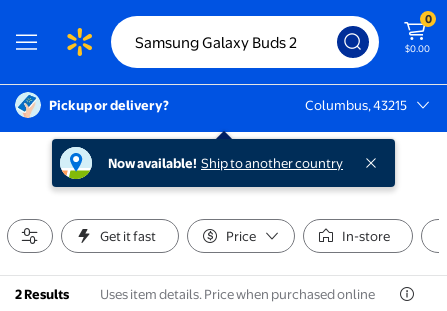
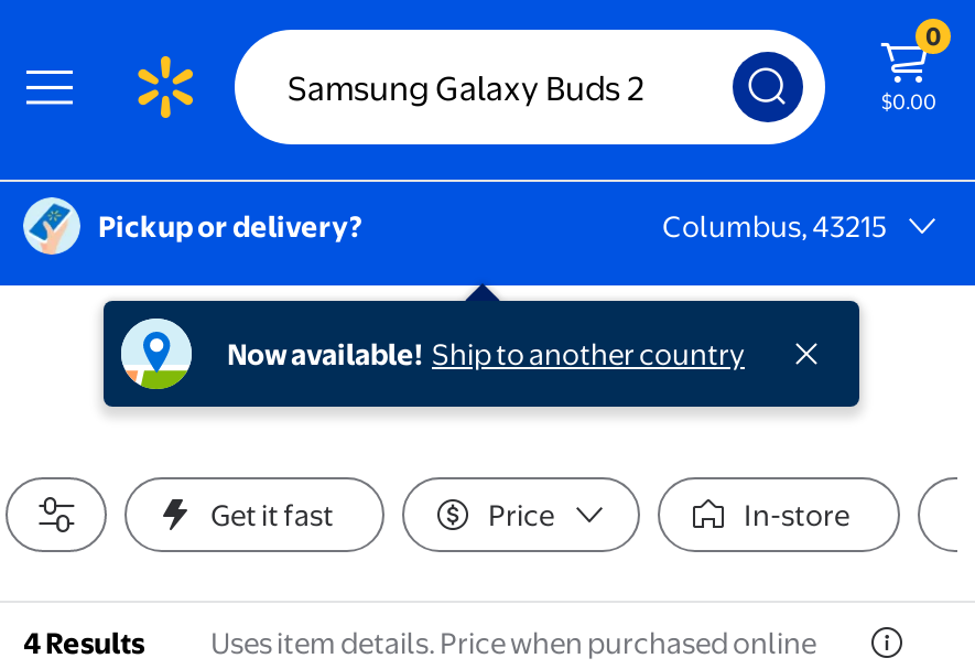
- 2 Results Uses item details. Price when purchased online
+ 4 Results Uses item details. Price when purchased online
